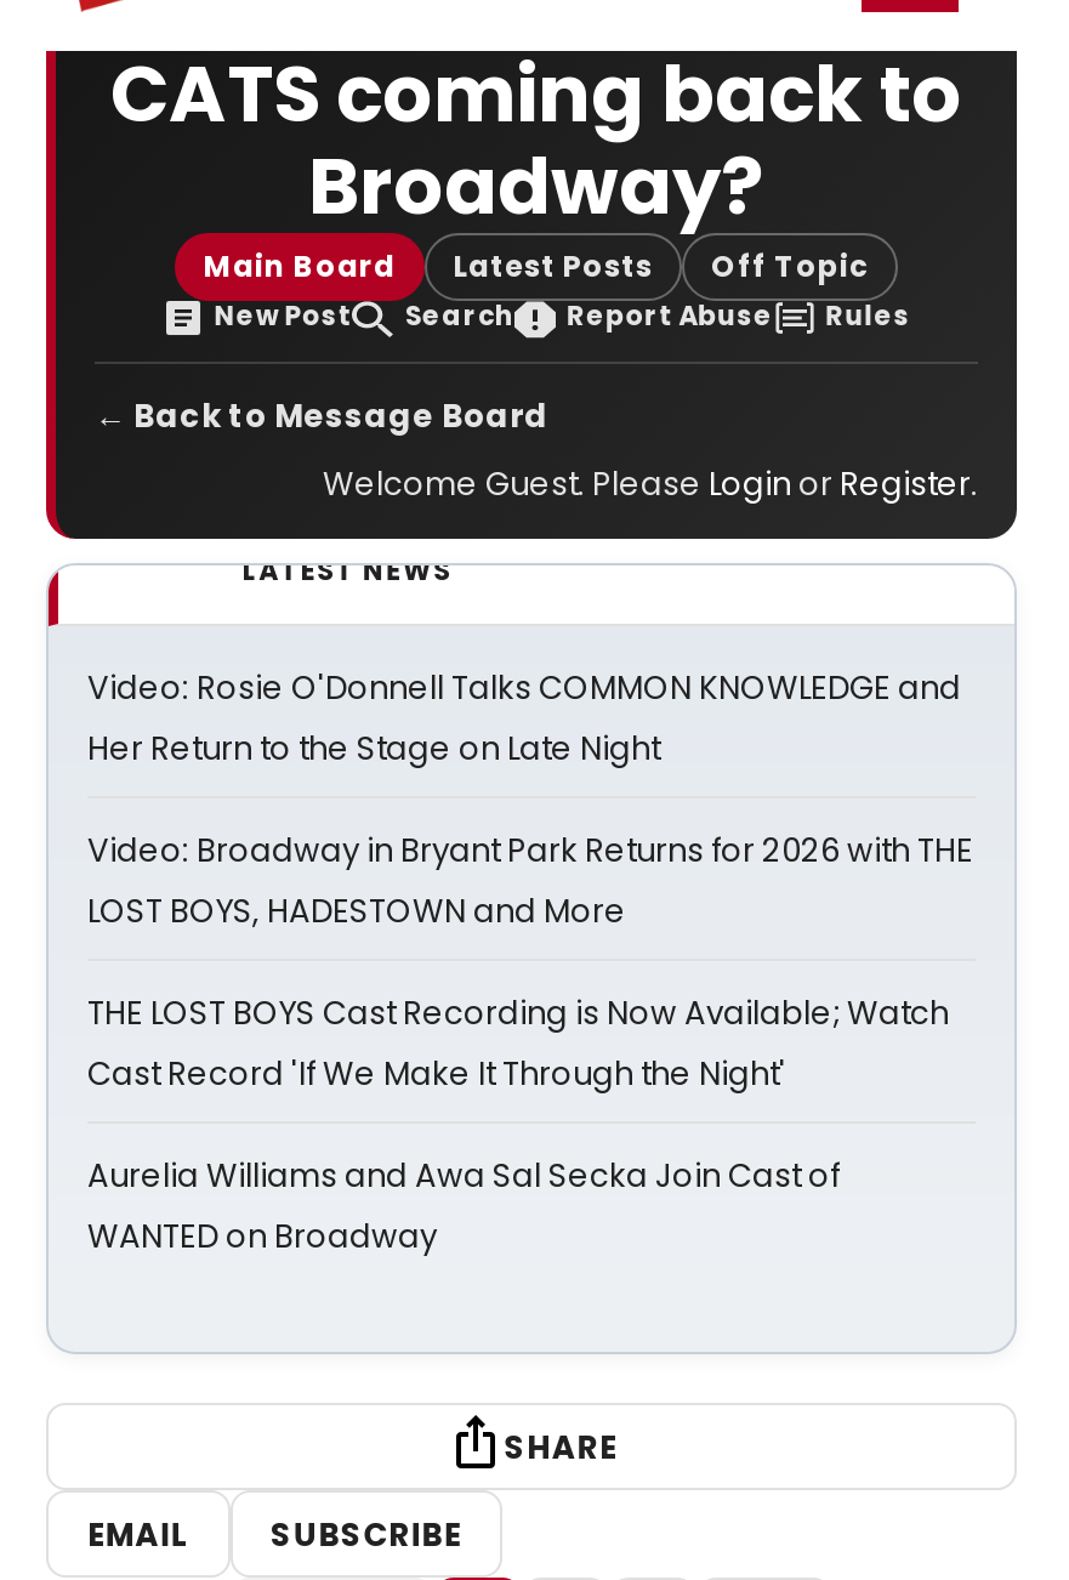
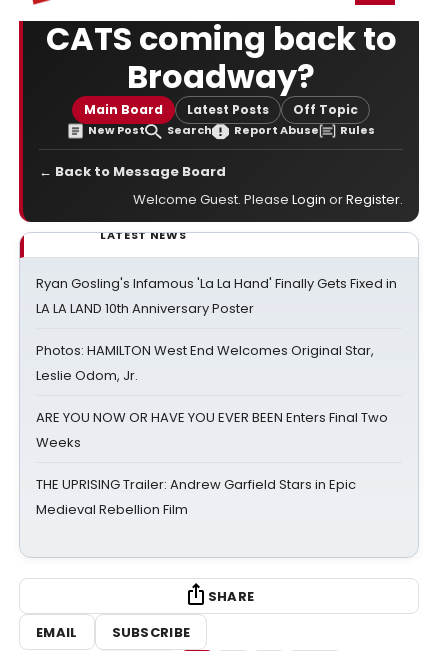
- Video: Rosie O'Donnell Talks COMMON KNOWLEDGE and
- Her Return to the Stage on Late Night
+ Ryan Gosling's Infamous 'La La Hand' Finally Gets Fixed in
+ LA LA LAND 10th Anniversary Poster

- Video: Broadway in Bryant Park Returns for 2026 with THE
- LOST BOYS, HADESTOWN and More
+ Photos: HAMILTON West End Welcomes Original Star,
+ Leslie Odom, Jr.

- THE LOST BOYS Cast Recording is Now Available; Watch
- Cast Record 'If We Make It Through the Night'
+ ARE YOU NOW OR HAVE YOU EVER BEEN Enters Final Two
+ Weeks

- Aurelia Williams and Awa Sal Secka Join Cast of
- WANTED on Broadway
+ THE UPRISING Trailer: Andrew Garfield Stars in Epic
+ Medieval Rebellion Film
